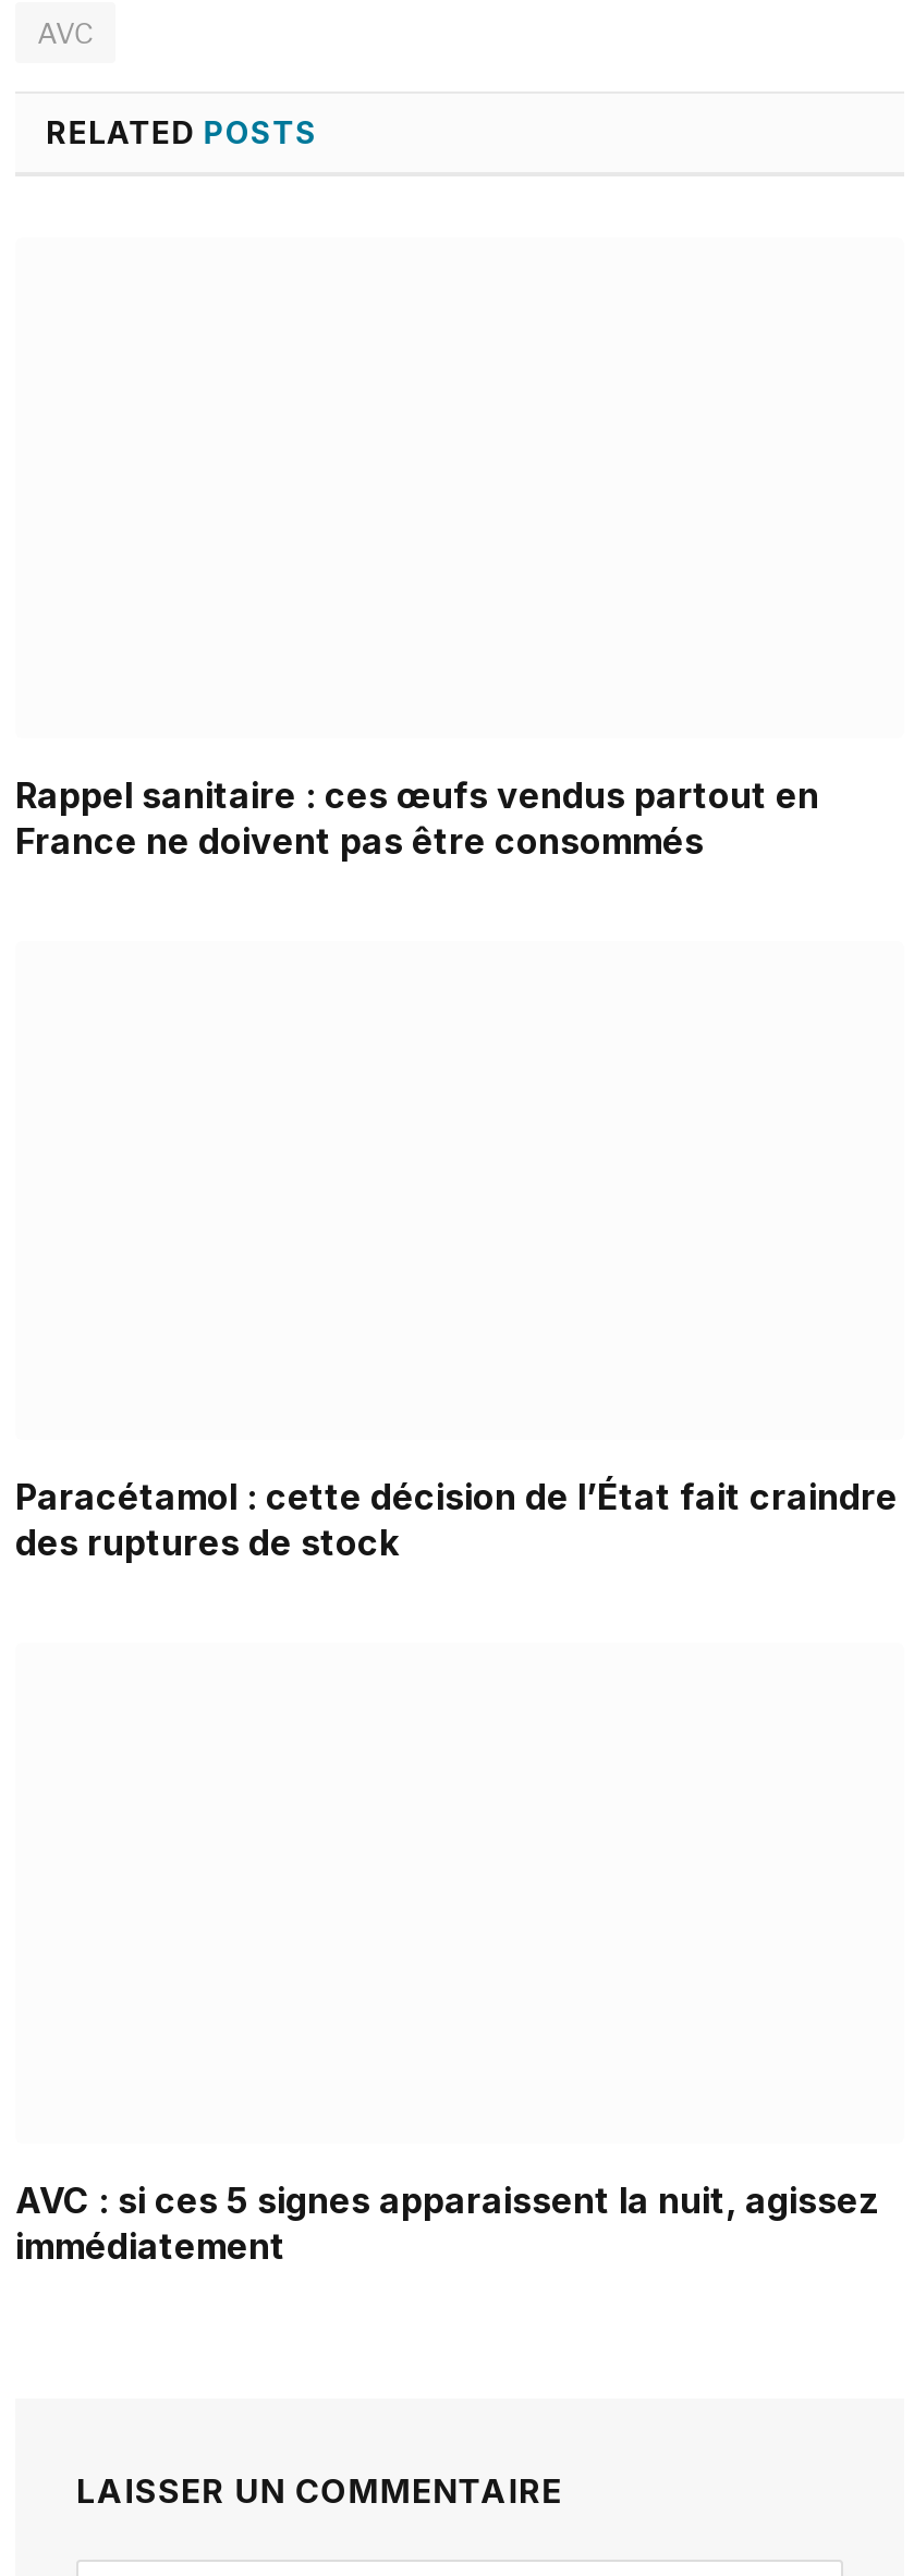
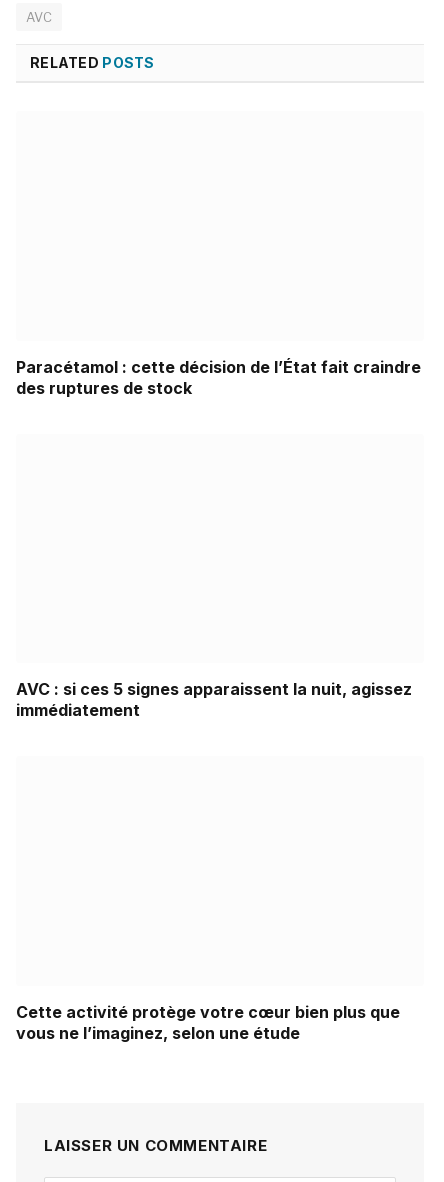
- Rappel sanitaire : ces œufs vendus partout en
- France ne doivent pas être consommés

moved up: Paracétamol : cette décision de l’État fait craindre | des ruptures de stock | AVC : si ces 5 signes apparaissent la nuit, agissez | immédiatement

+ Cette activité protège votre cœur bien plus que
+ vous ne l’imaginez, selon une étude
